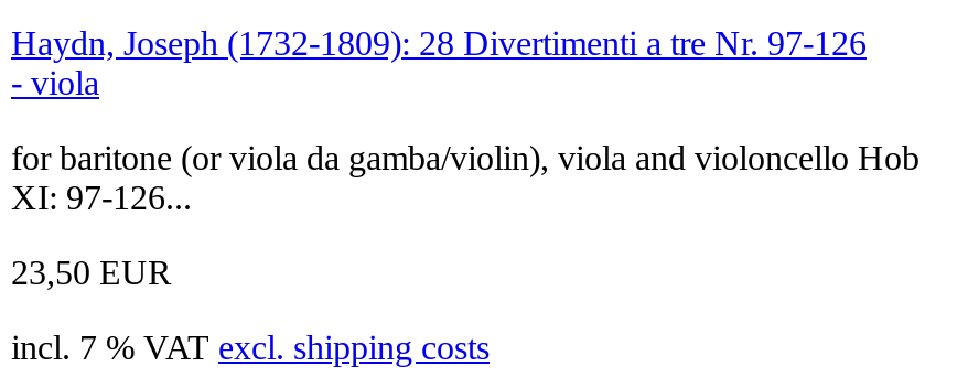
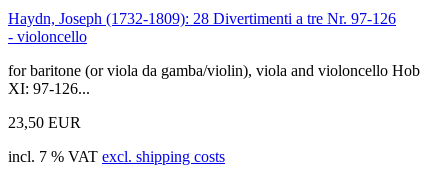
- - viola
+ - violoncello
